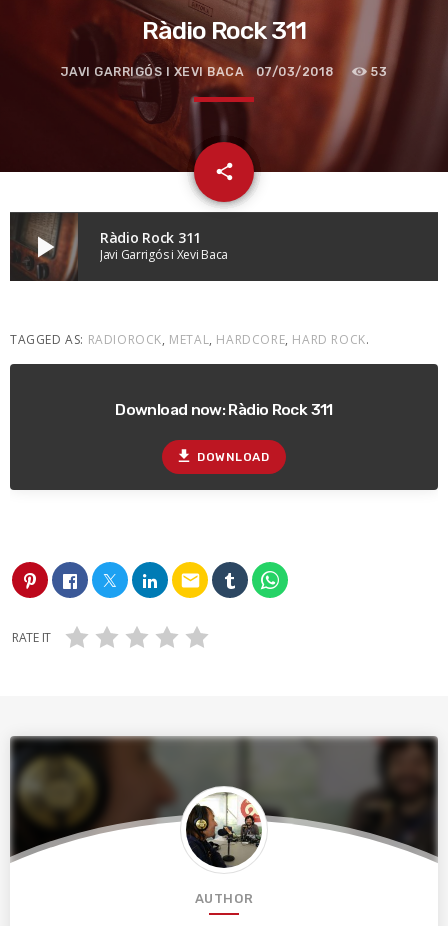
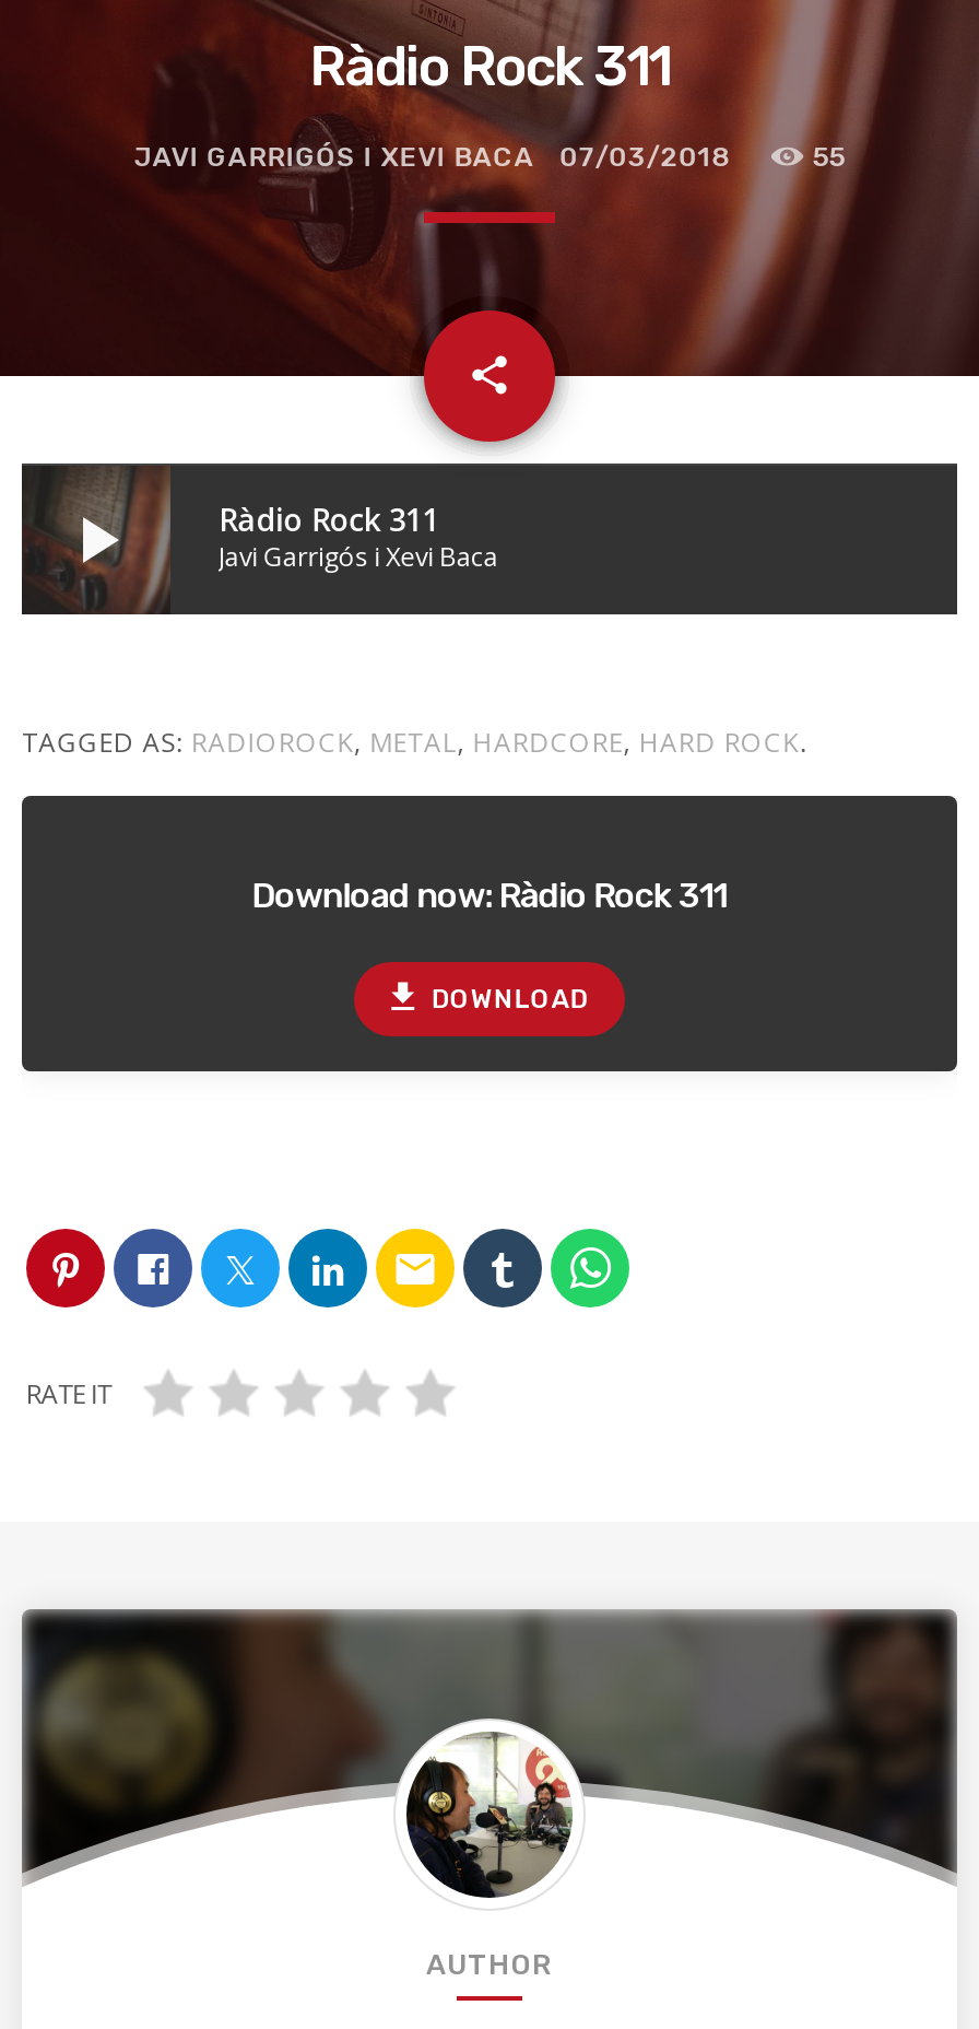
- 53
+ 55
